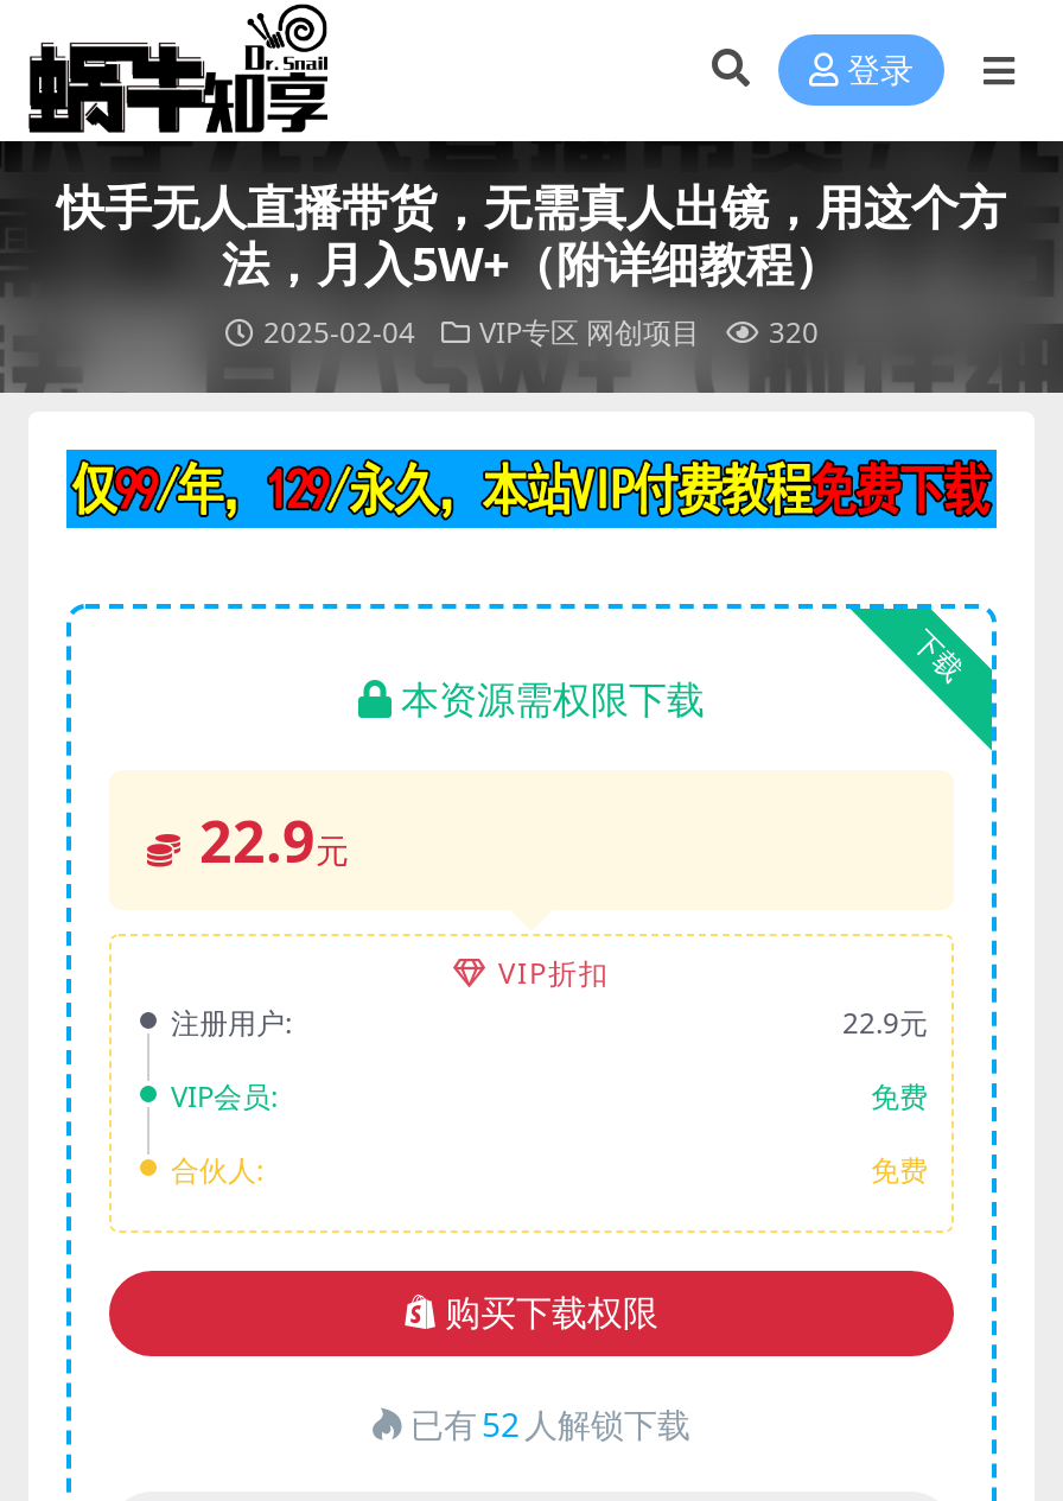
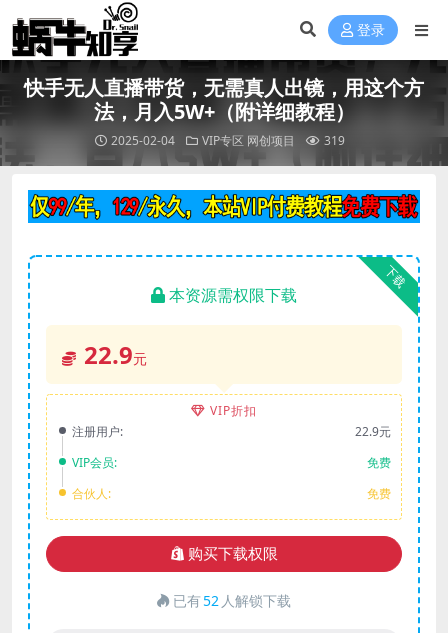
- 2025-02-04 VIP专区 网创项目 320
+ 2025-02-04 VIP专区 网创项目 319
